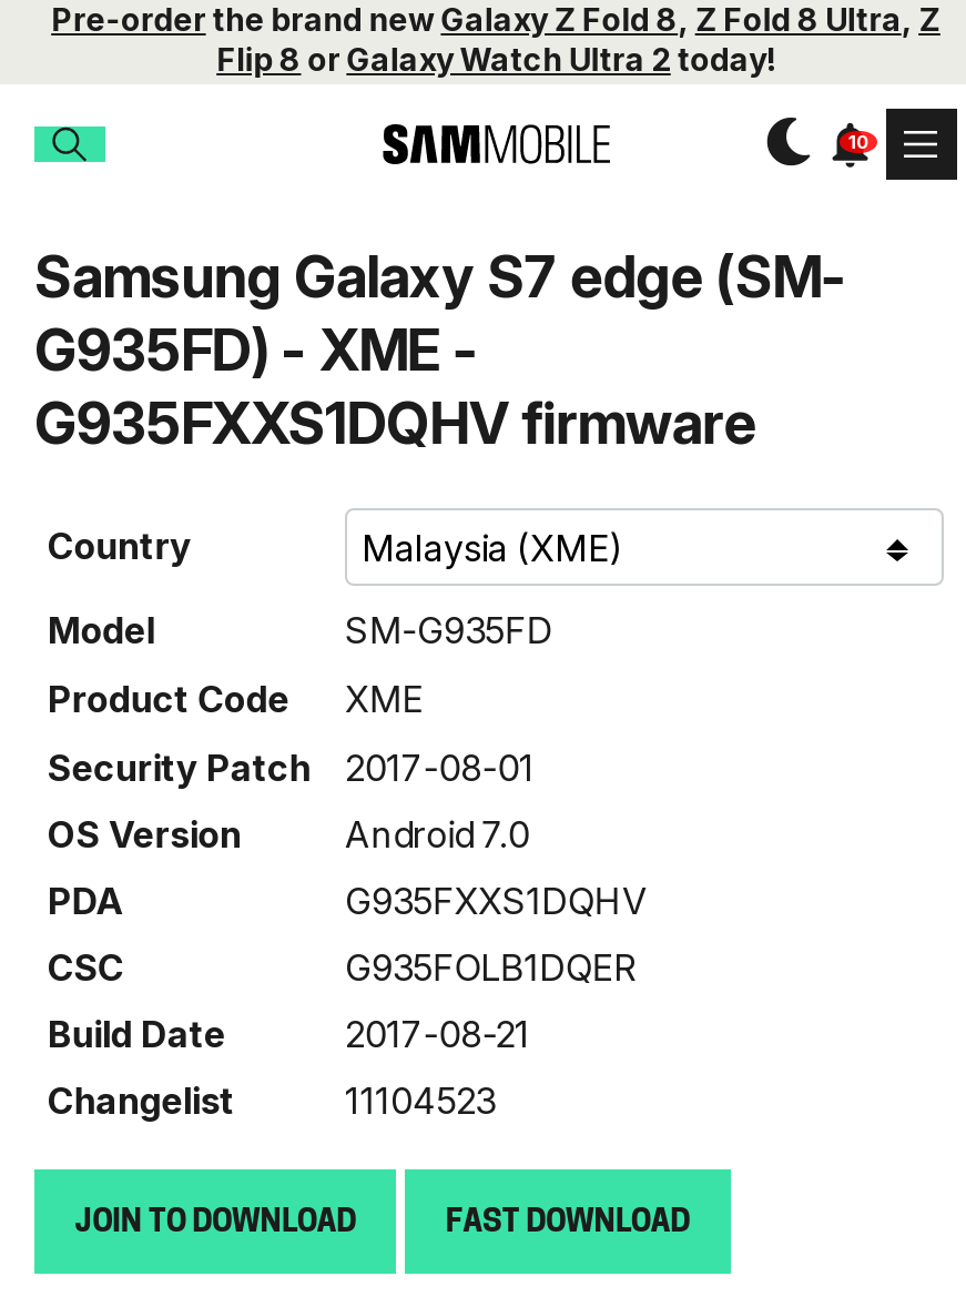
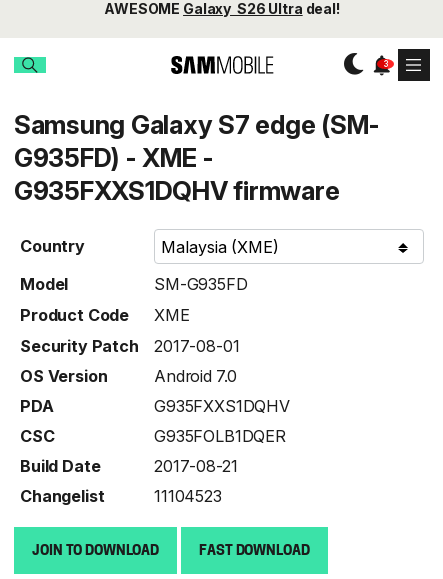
- Pre-order the brand new Galaxy Z Fold 8, Z Fold 8 Ultra, Z
- Flip 8 or Galaxy Watch Ultra 2 today!
+ AWESOME Galaxy S26 Ultra deal!
